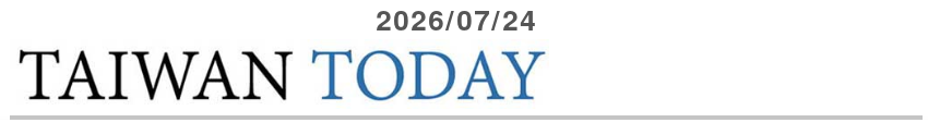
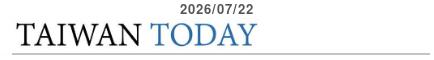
- 2026/07/24
+ 2026/07/22
